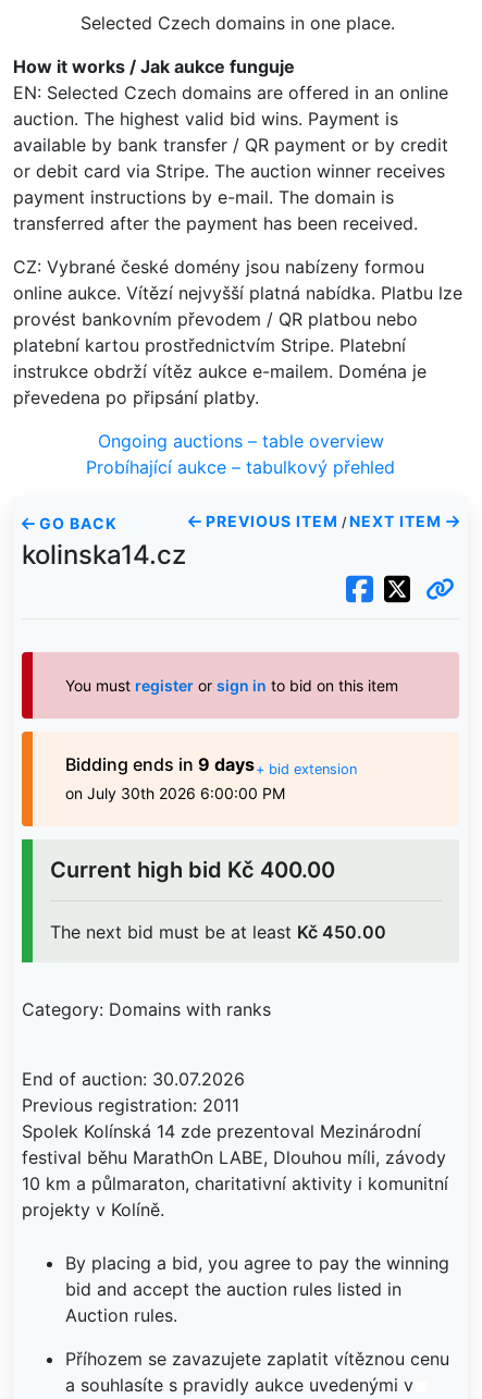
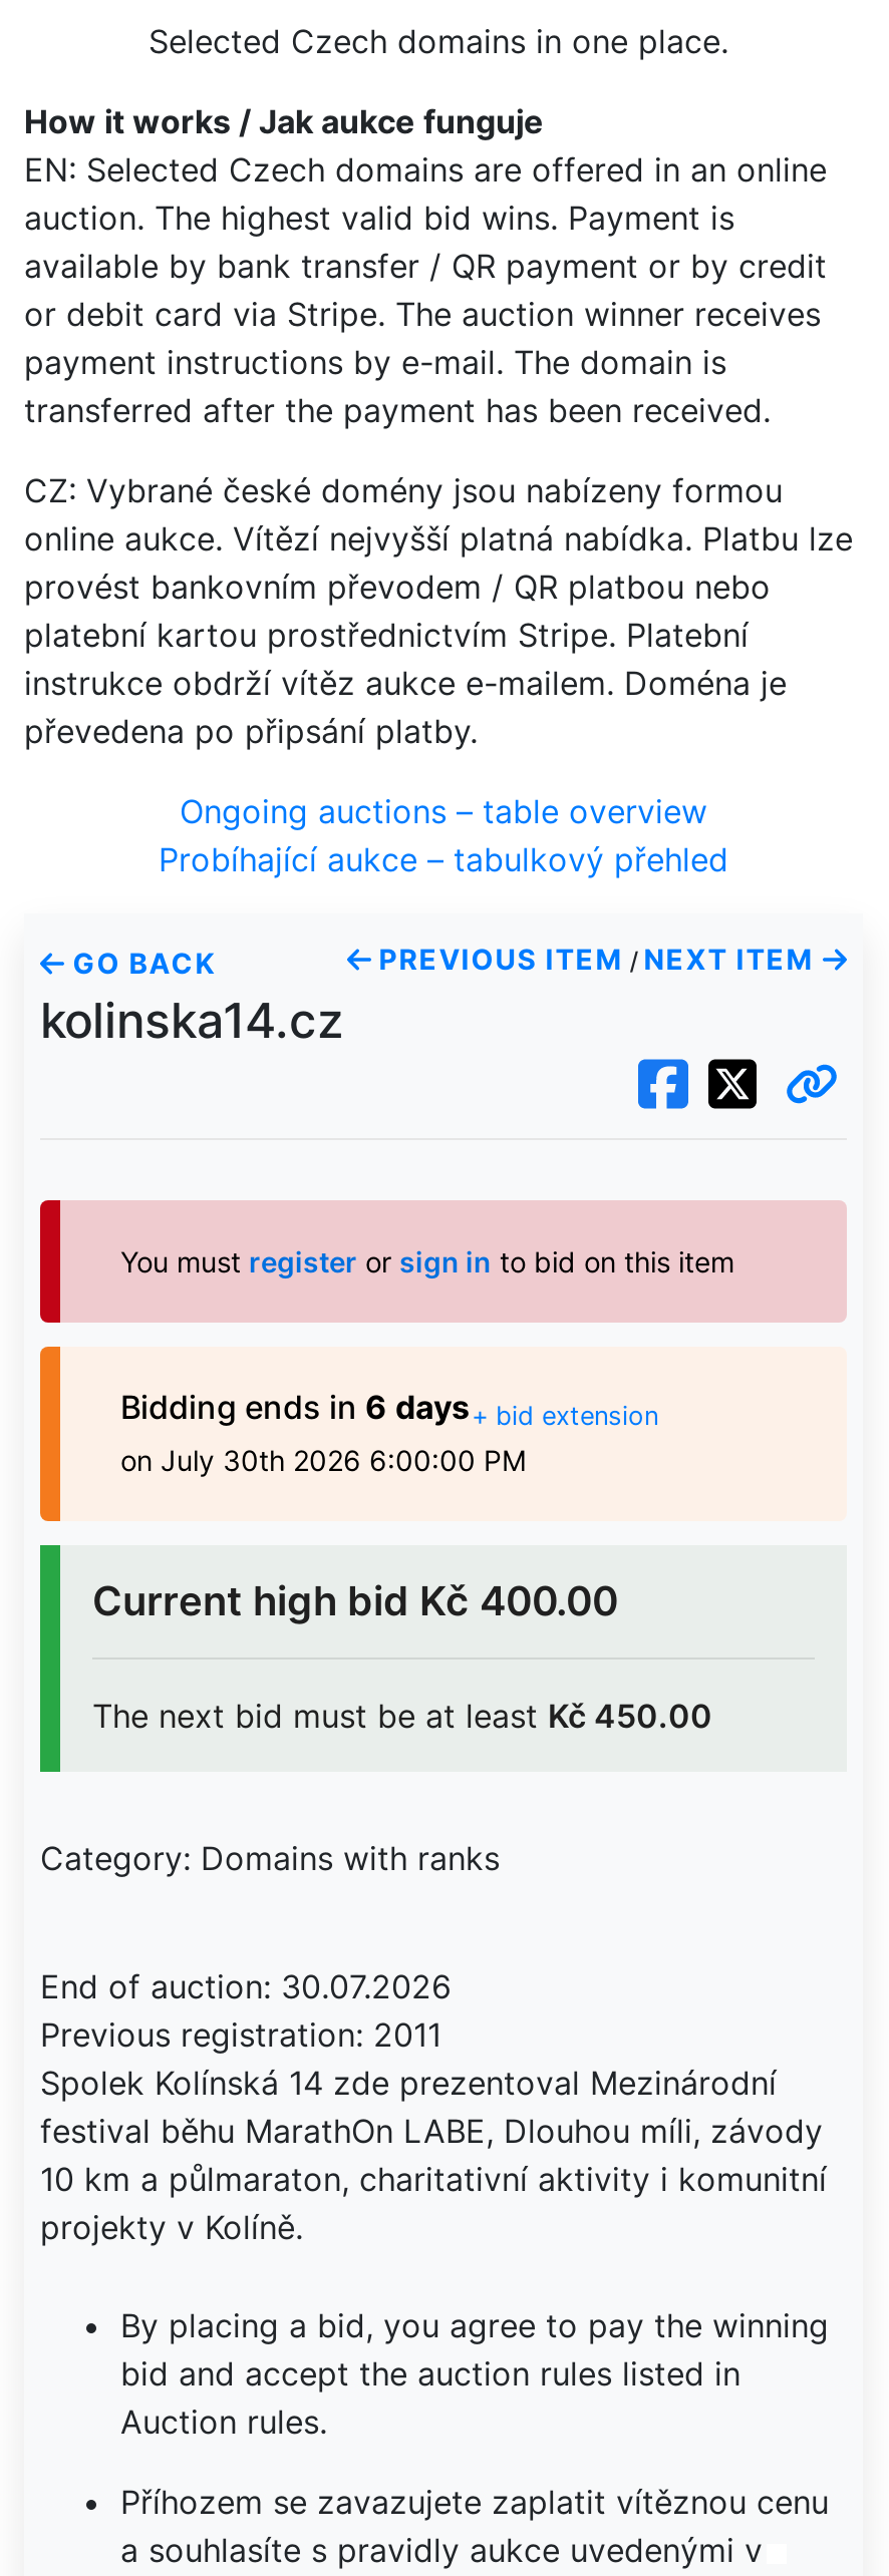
- Bidding ends in 9 days+ bid extension
+ Bidding ends in 6 days+ bid extension
